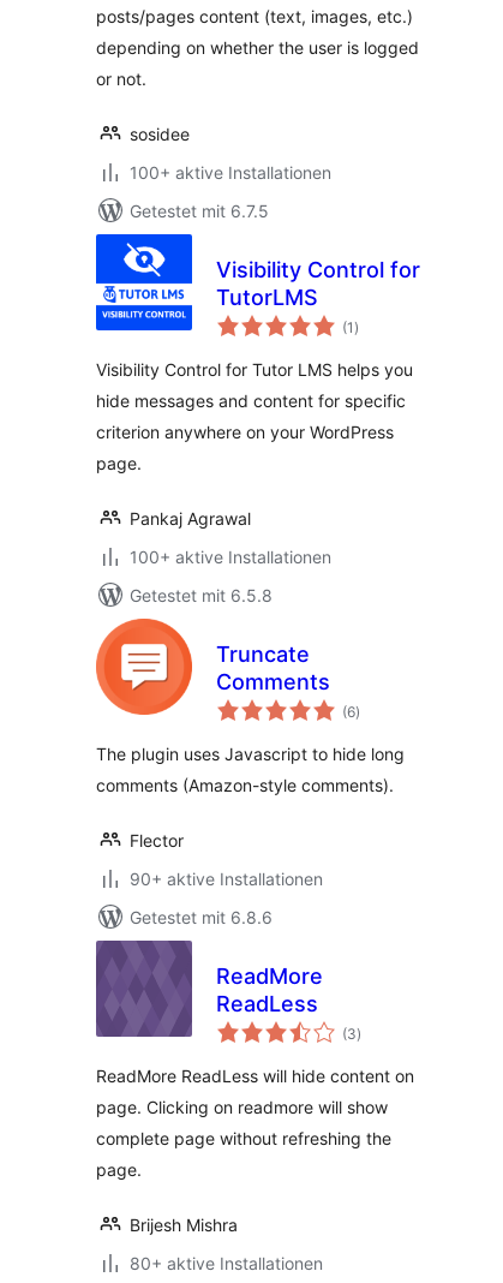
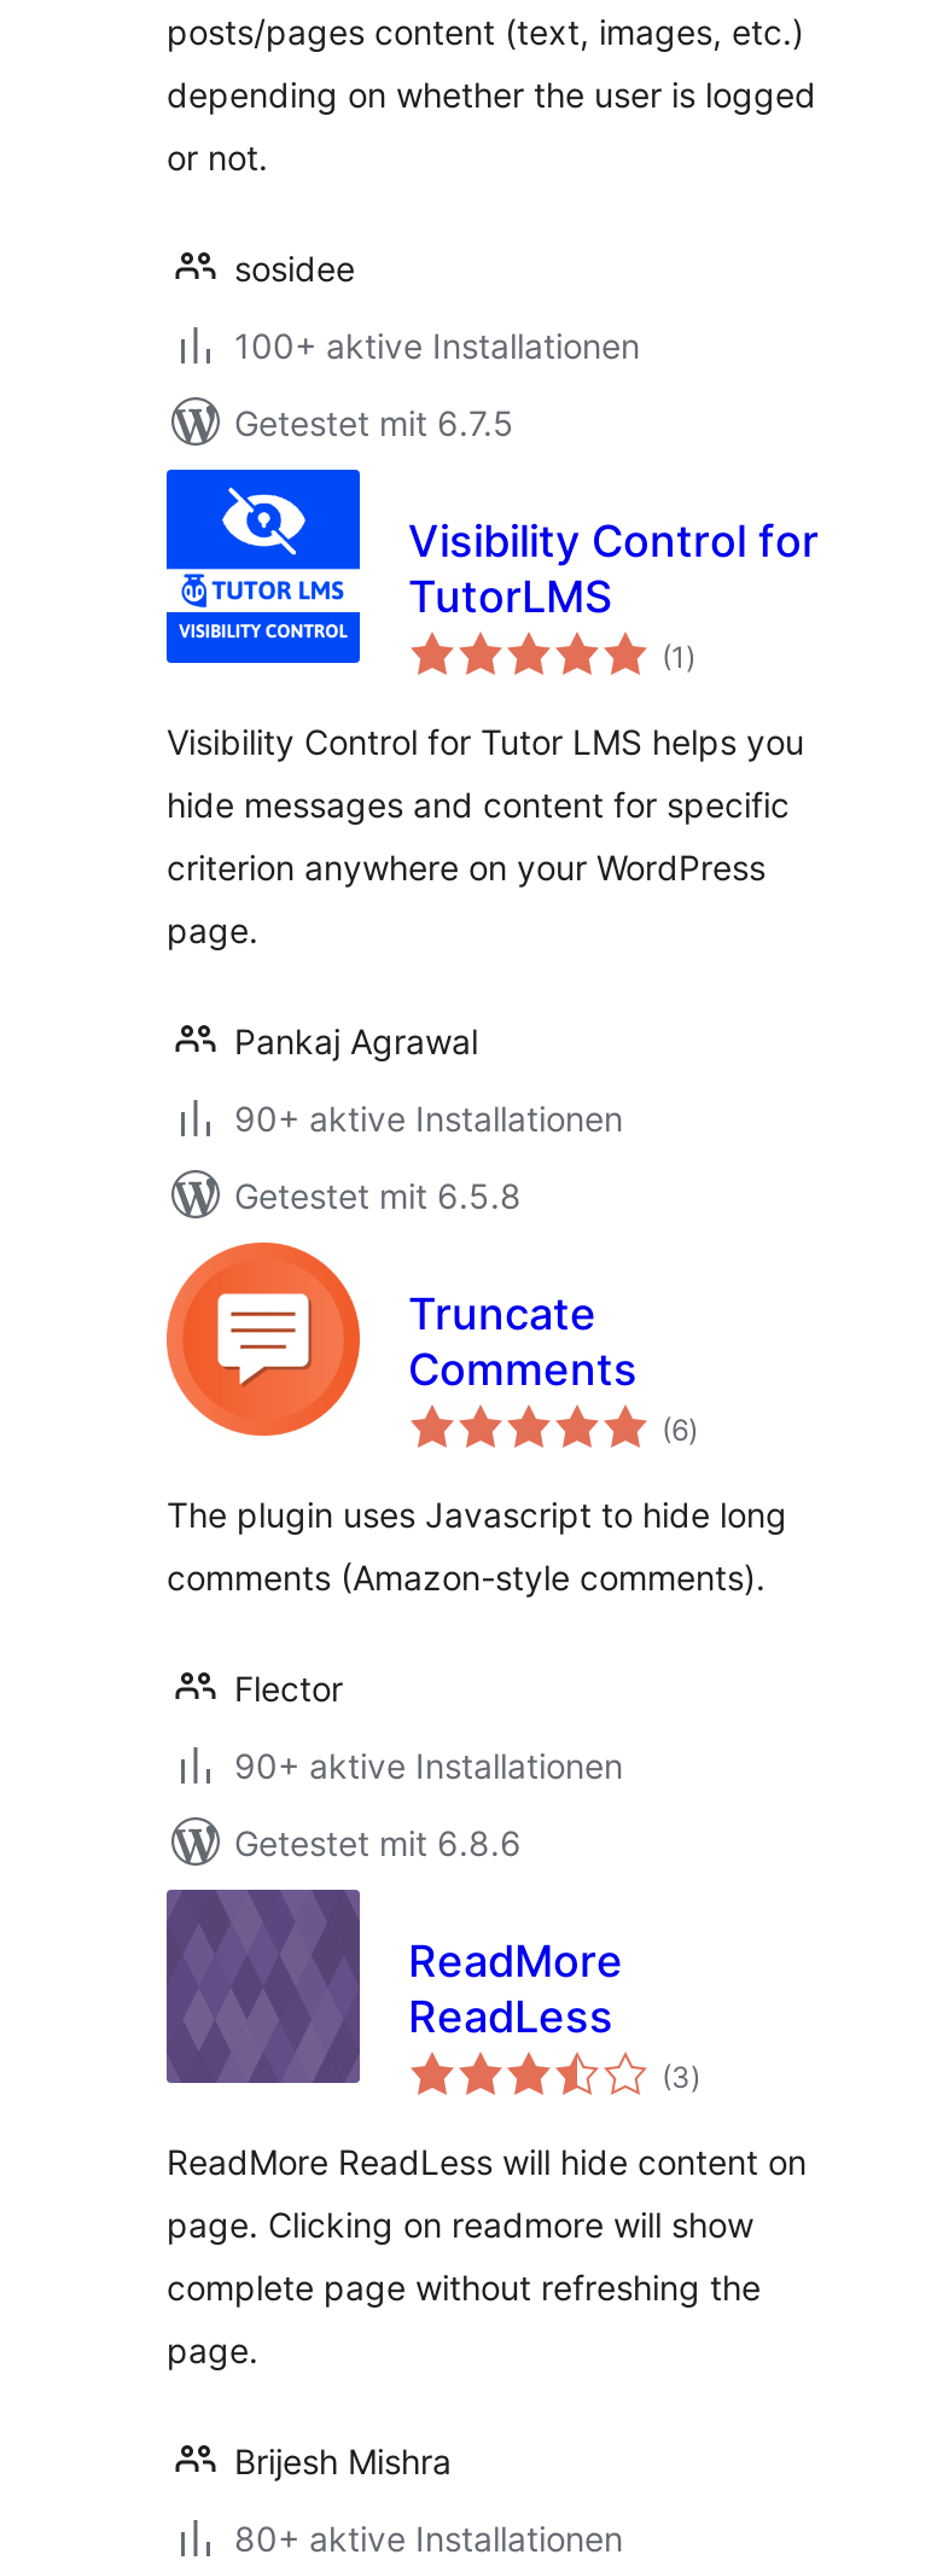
- 100+ aktive Installationen
+ 90+ aktive Installationen
